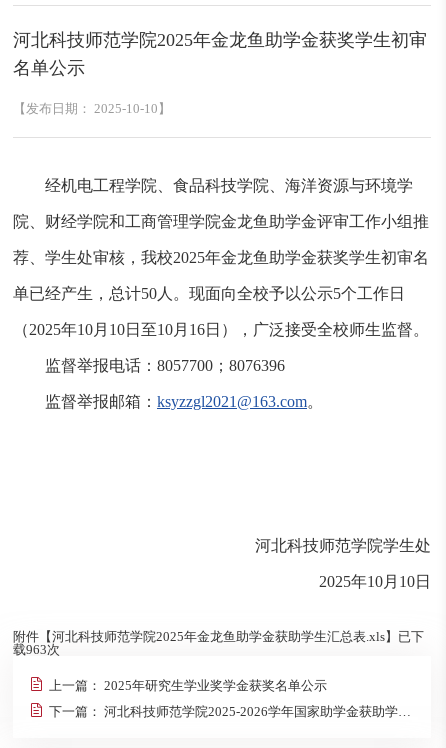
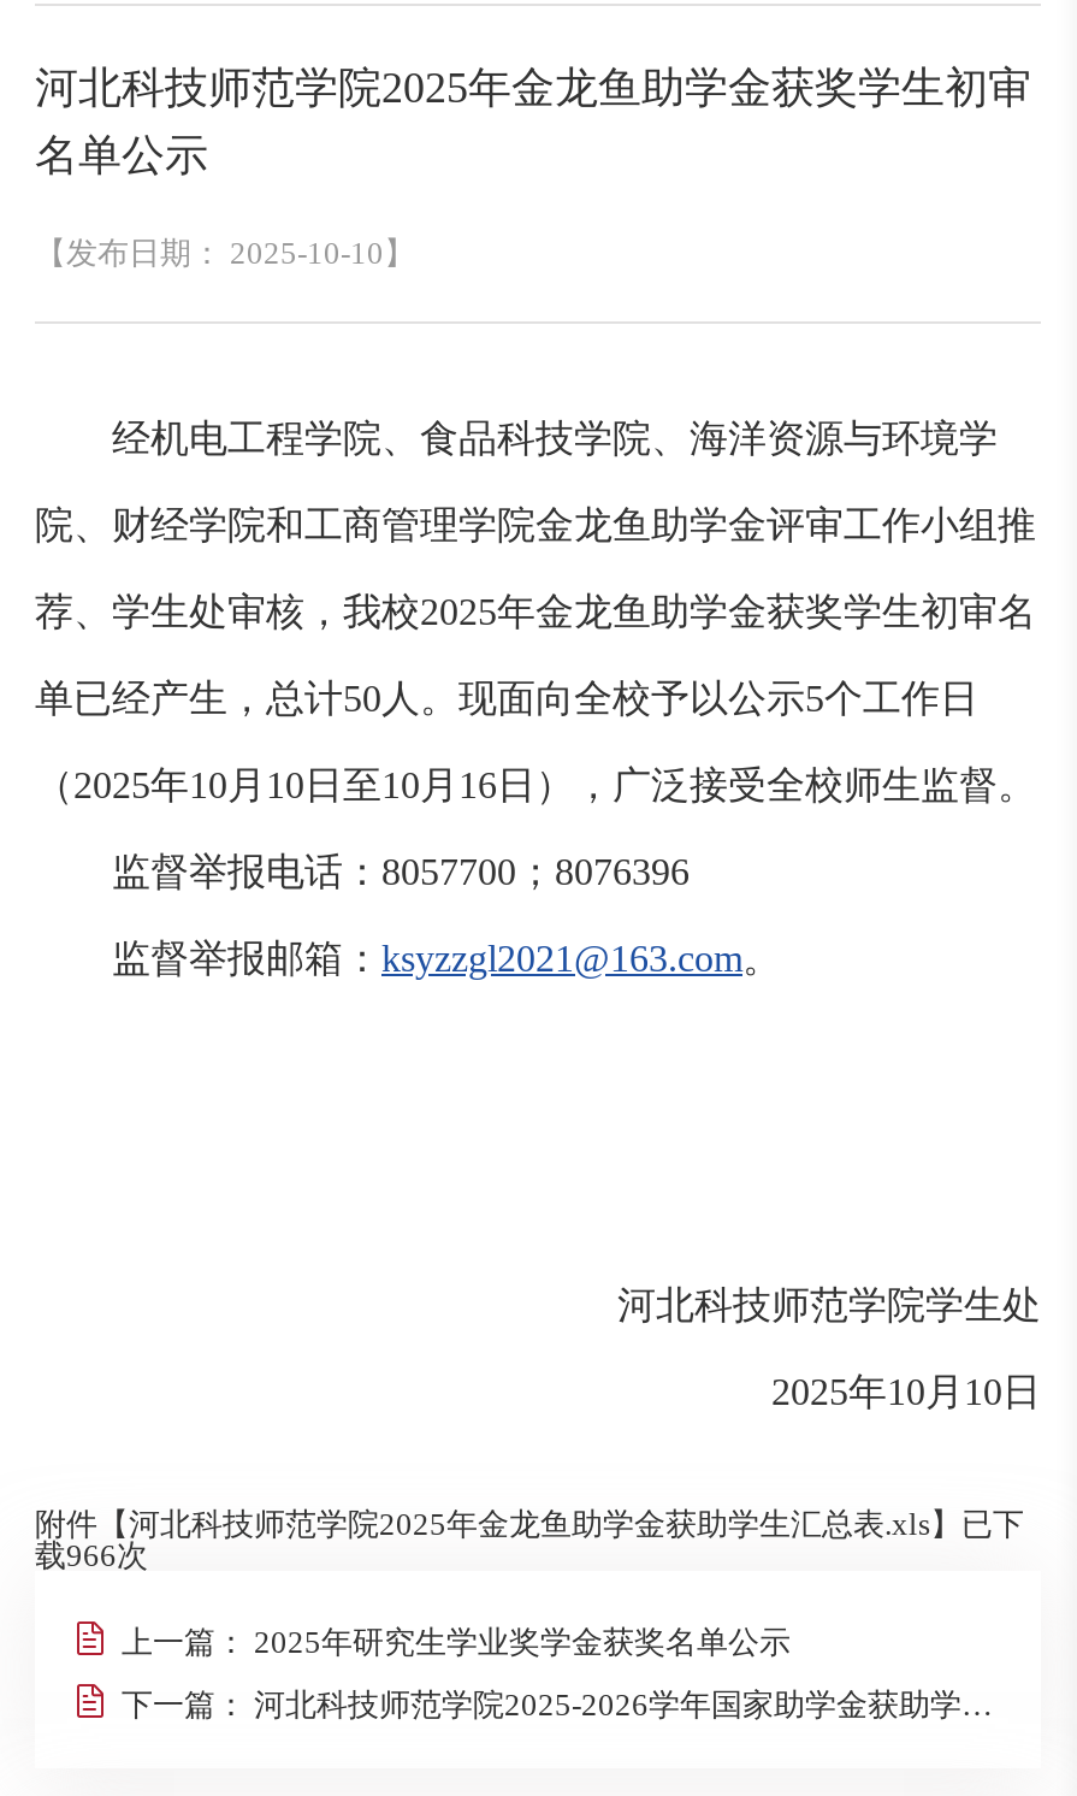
- 载963次
+ 载966次
